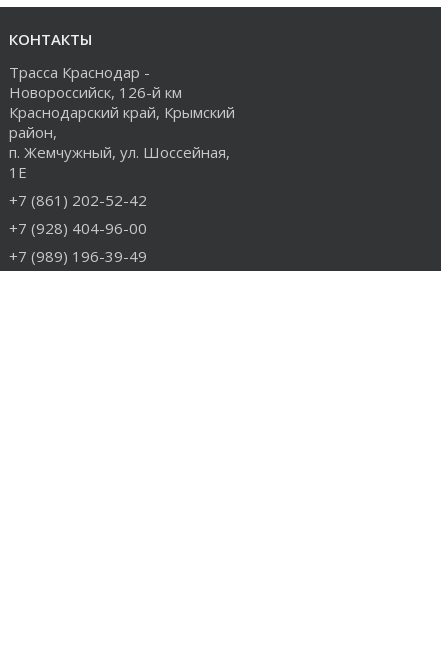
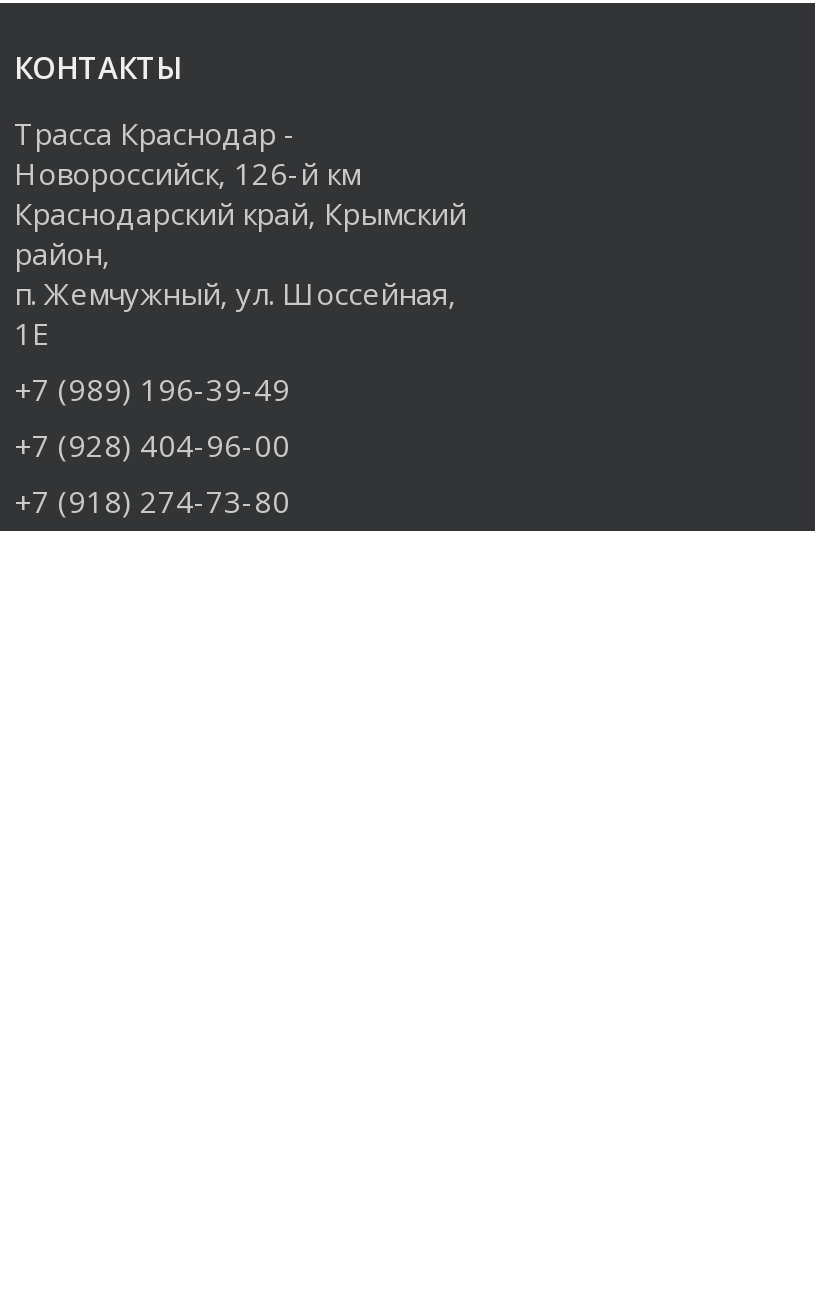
- +7 (861) 202-52-42
+ +7 (989) 196-39-49

- +7 (989) 196-39-49
+ +7 (918) 274-73-80
